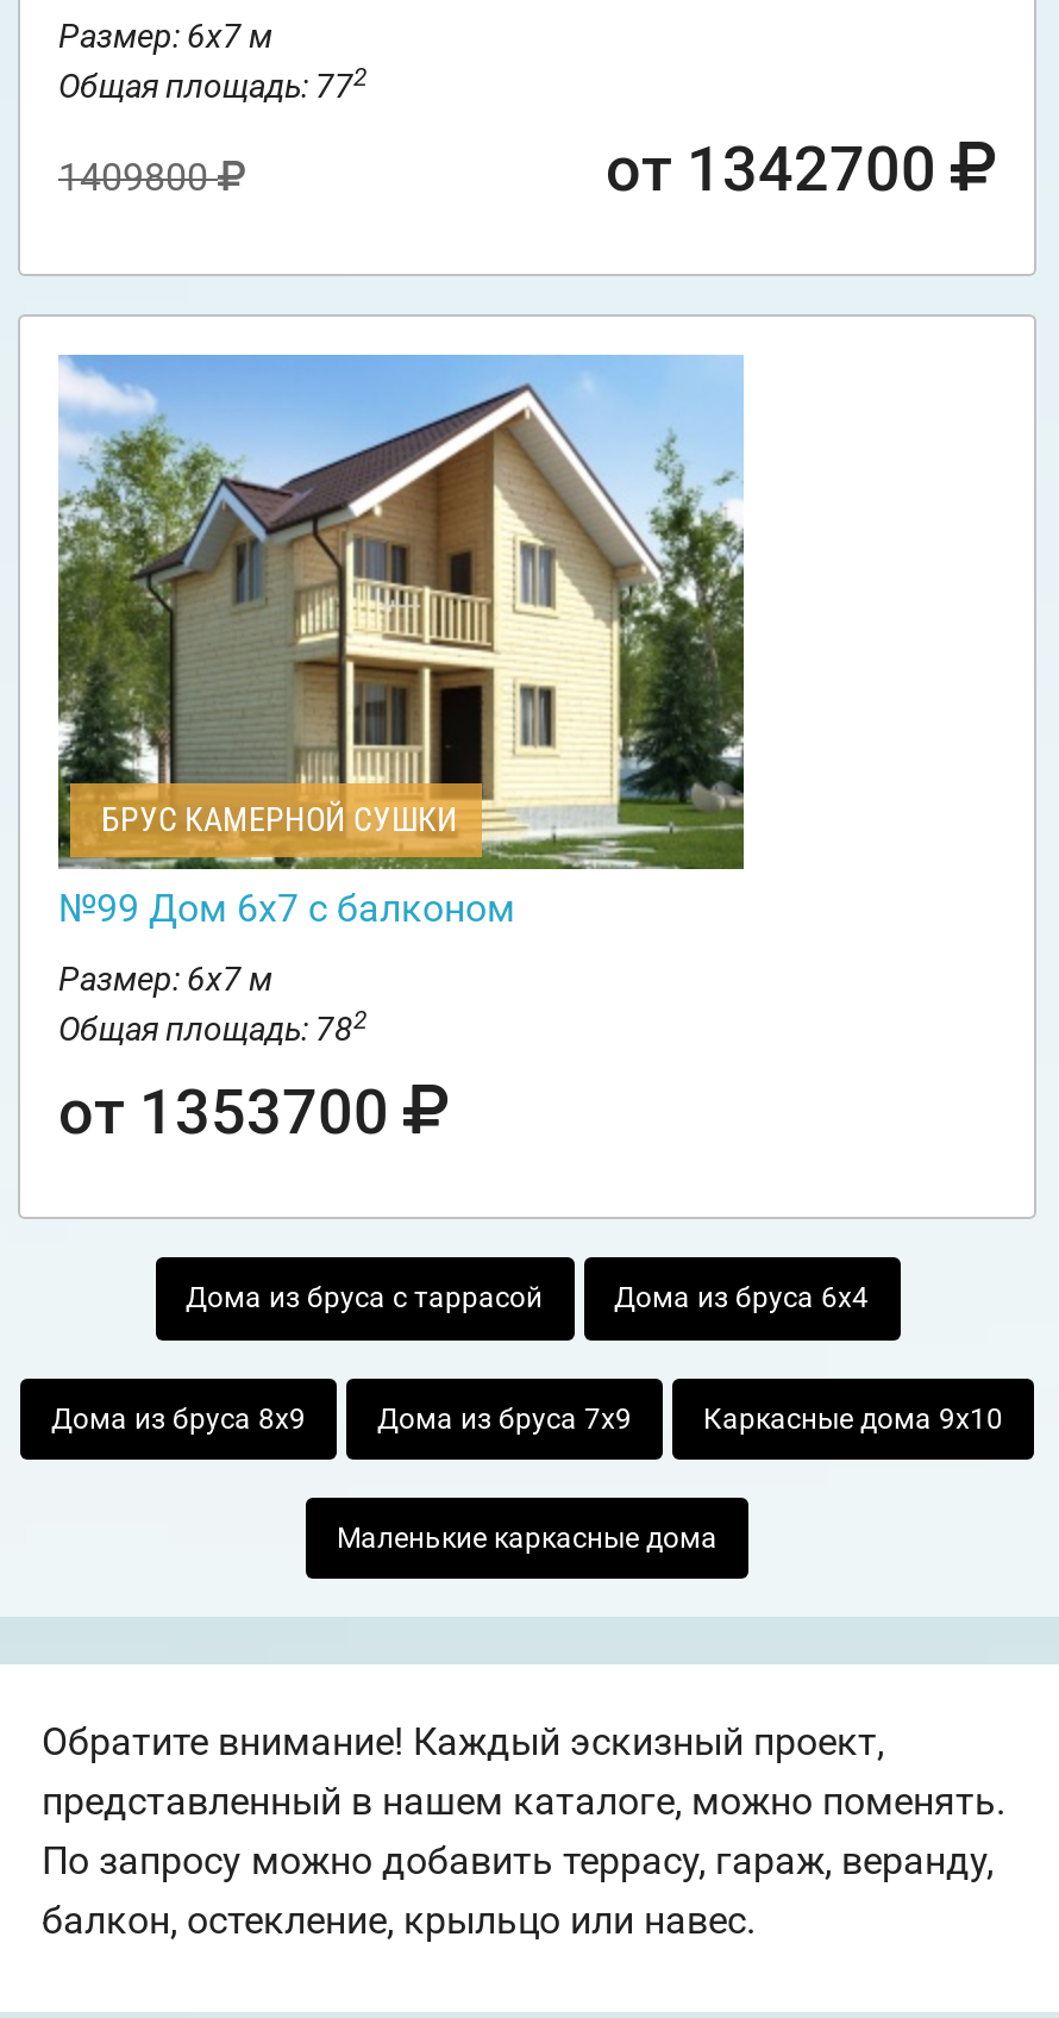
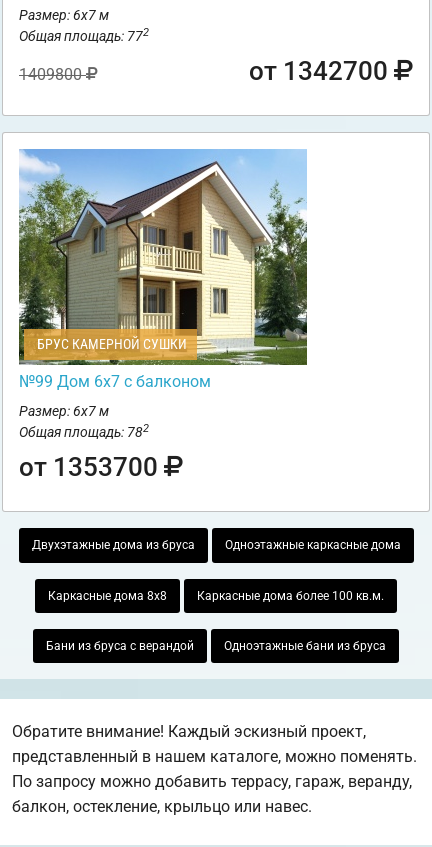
- Дома из бруса с таррасой
- Дома из бруса 6х4
+ Двухэтажные дома из бруса
+ Одноэтажные каркасные дома

- Дома из бруса 8х9
- Дома из бруса 7х9
- Каркасные дома 9х10
+ Каркасные дома 8х8
+ Каркасные дома более 100 кв.м.

- Маленькие каркасные дома
+ Бани из бруса с верандой
+ Одноэтажные бани из бруса
